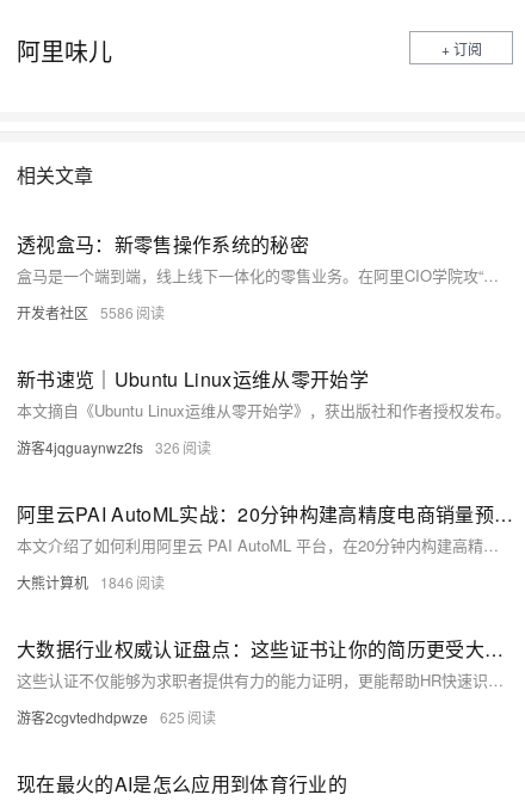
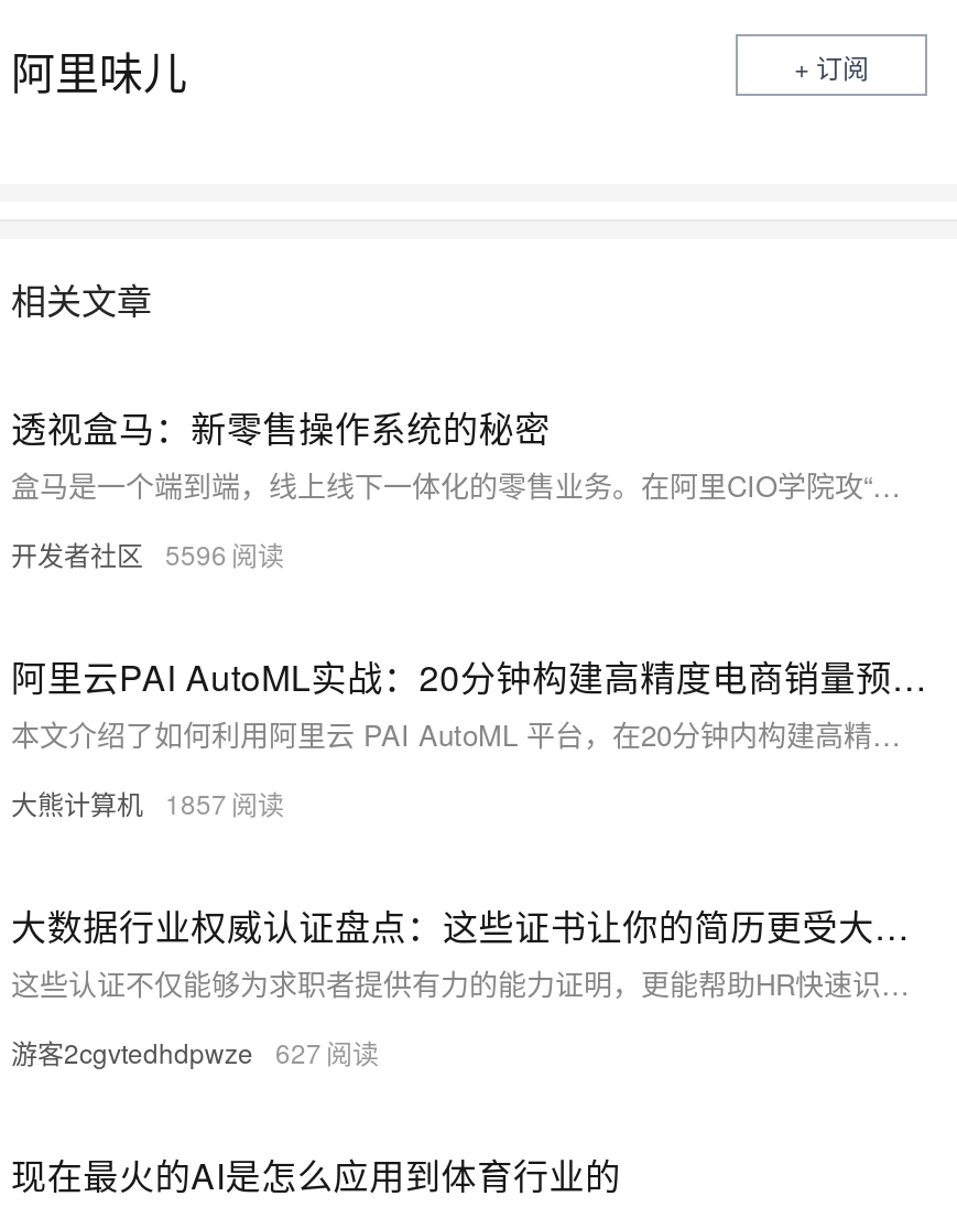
- 开发者社区 5586
- 新书速览｜Ubuntu Linux运维从零开始学
- 本文摘自《Ubuntu Linux运维从零开始学》，获出版社和作者授权发布。
- 游客4jqguaynwz2fs 326
+ 开发者社区 5596

- 大熊计算机 1846
+ 大熊计算机 1857

- 游客2cgvtedhdpwze 625
+ 游客2cgvtedhdpwze 627
